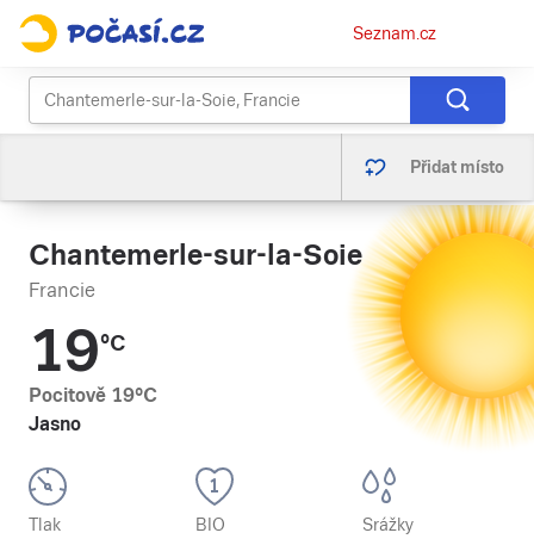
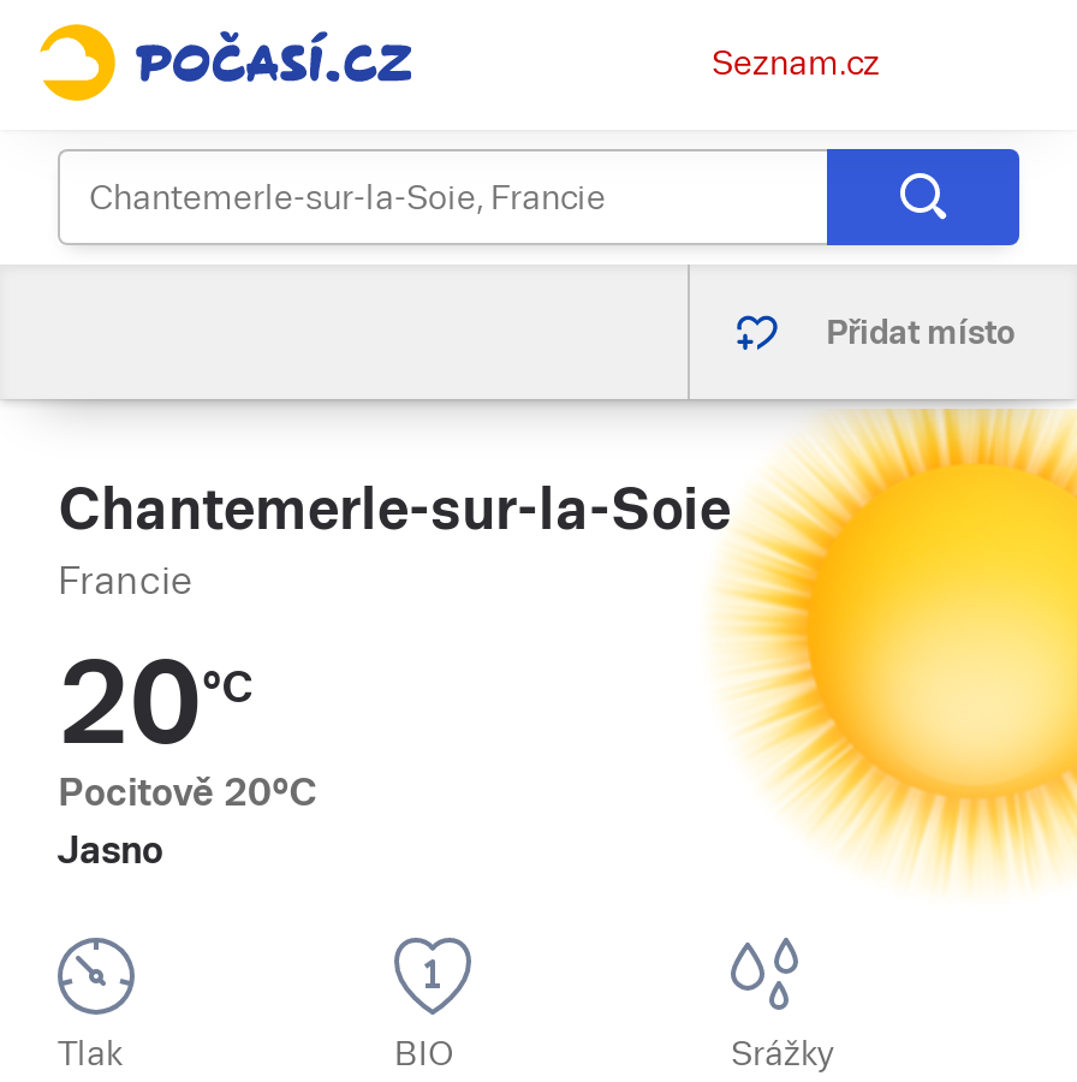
- 19°C
+ 20°C

- Pocitově 19°C
+ Pocitově 20°C
